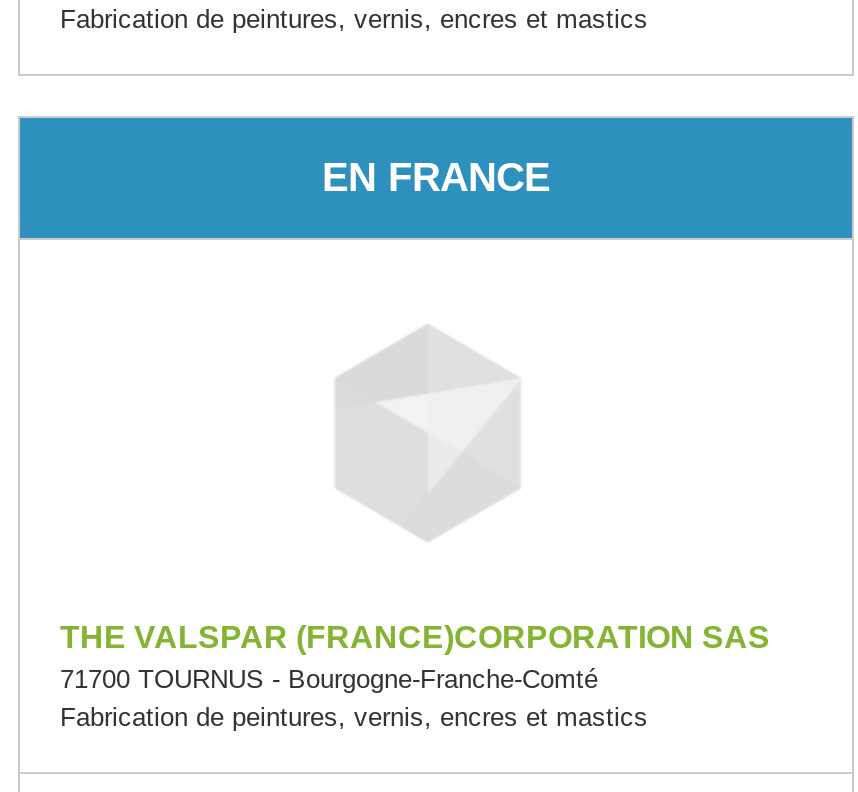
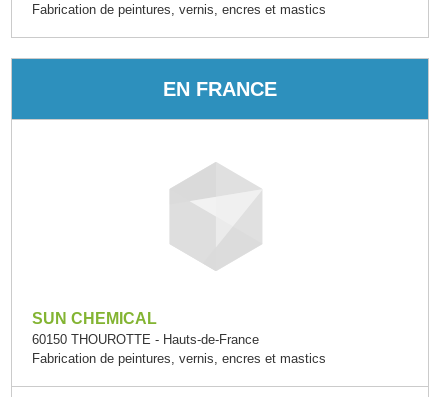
- THE VALSPAR (FRANCE)CORPORATION SAS
- 71700 TOURNUS - Bourgogne-Franche-Comté
+ SUN CHEMICAL
+ 60150 THOUROTTE - Hauts-de-France
